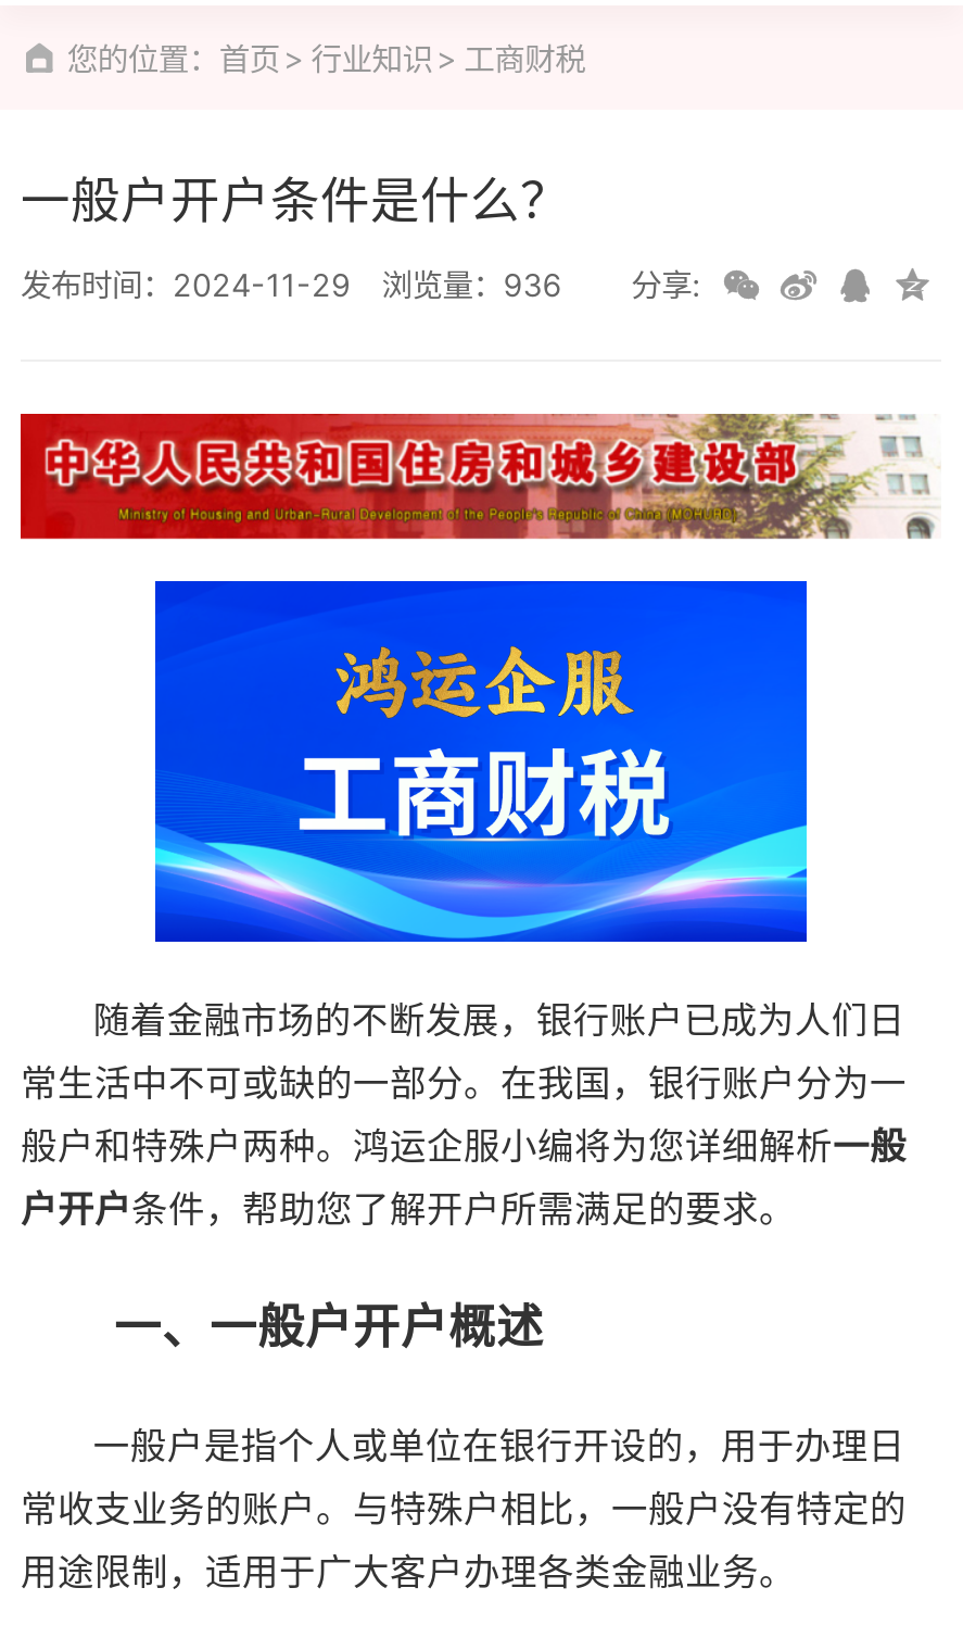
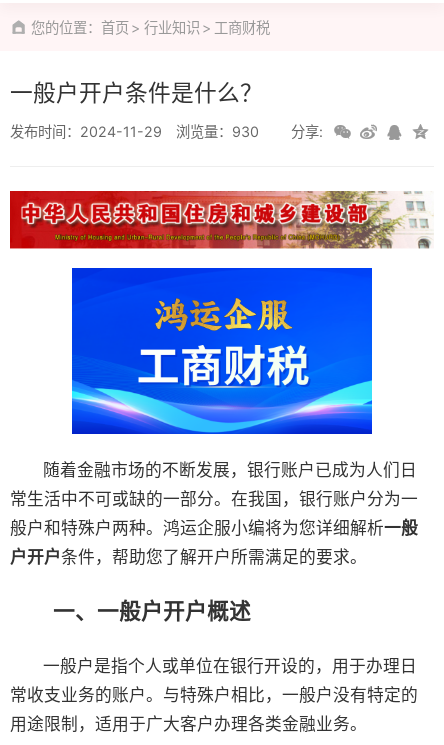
- 发布时间：2024-11-29 浏览量：936 分享:
+ 发布时间：2024-11-29 浏览量：930 分享:
